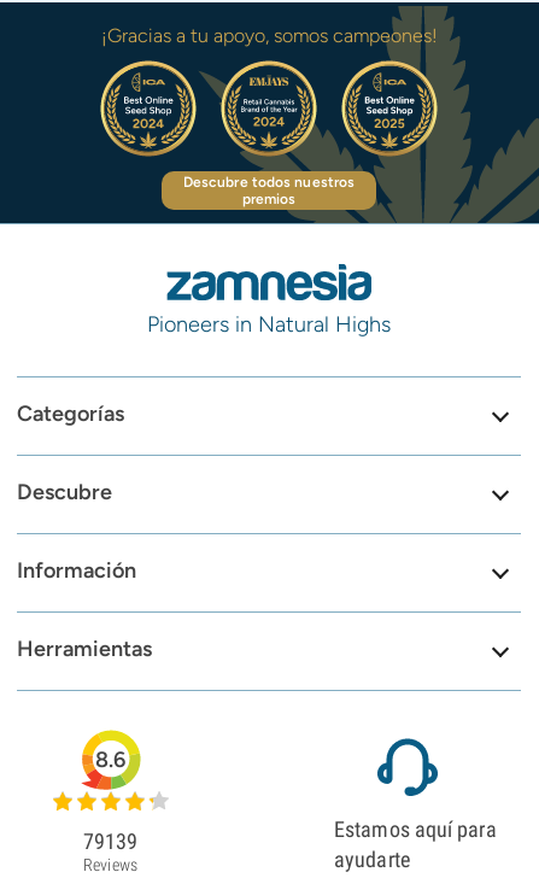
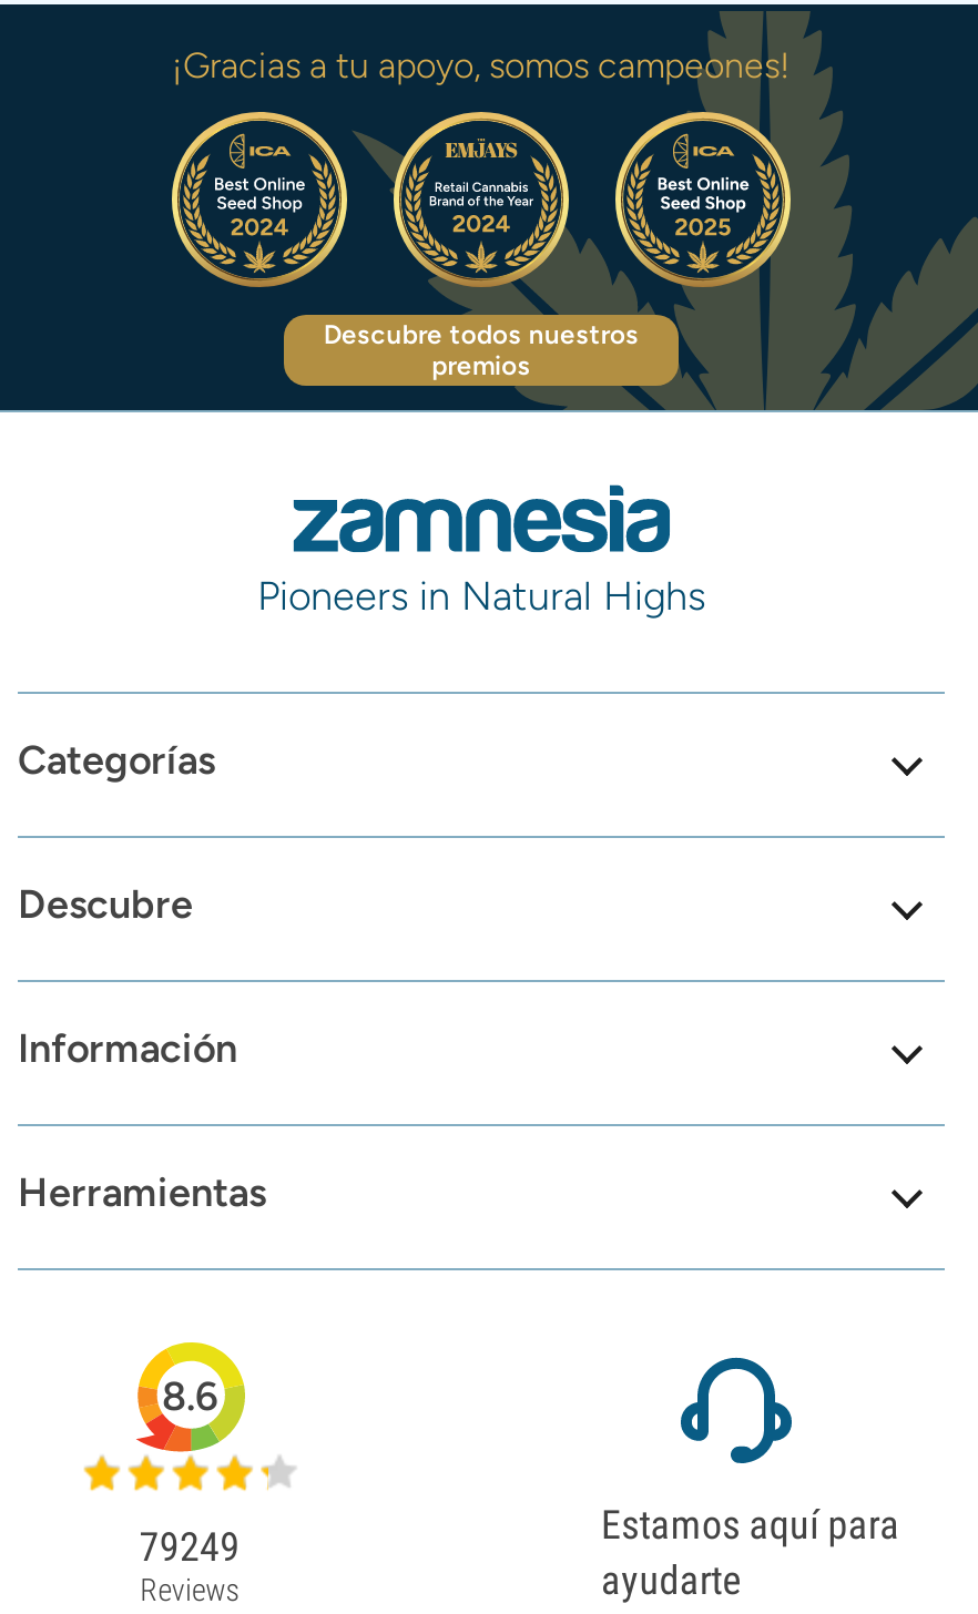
- 79139
+ 79249
